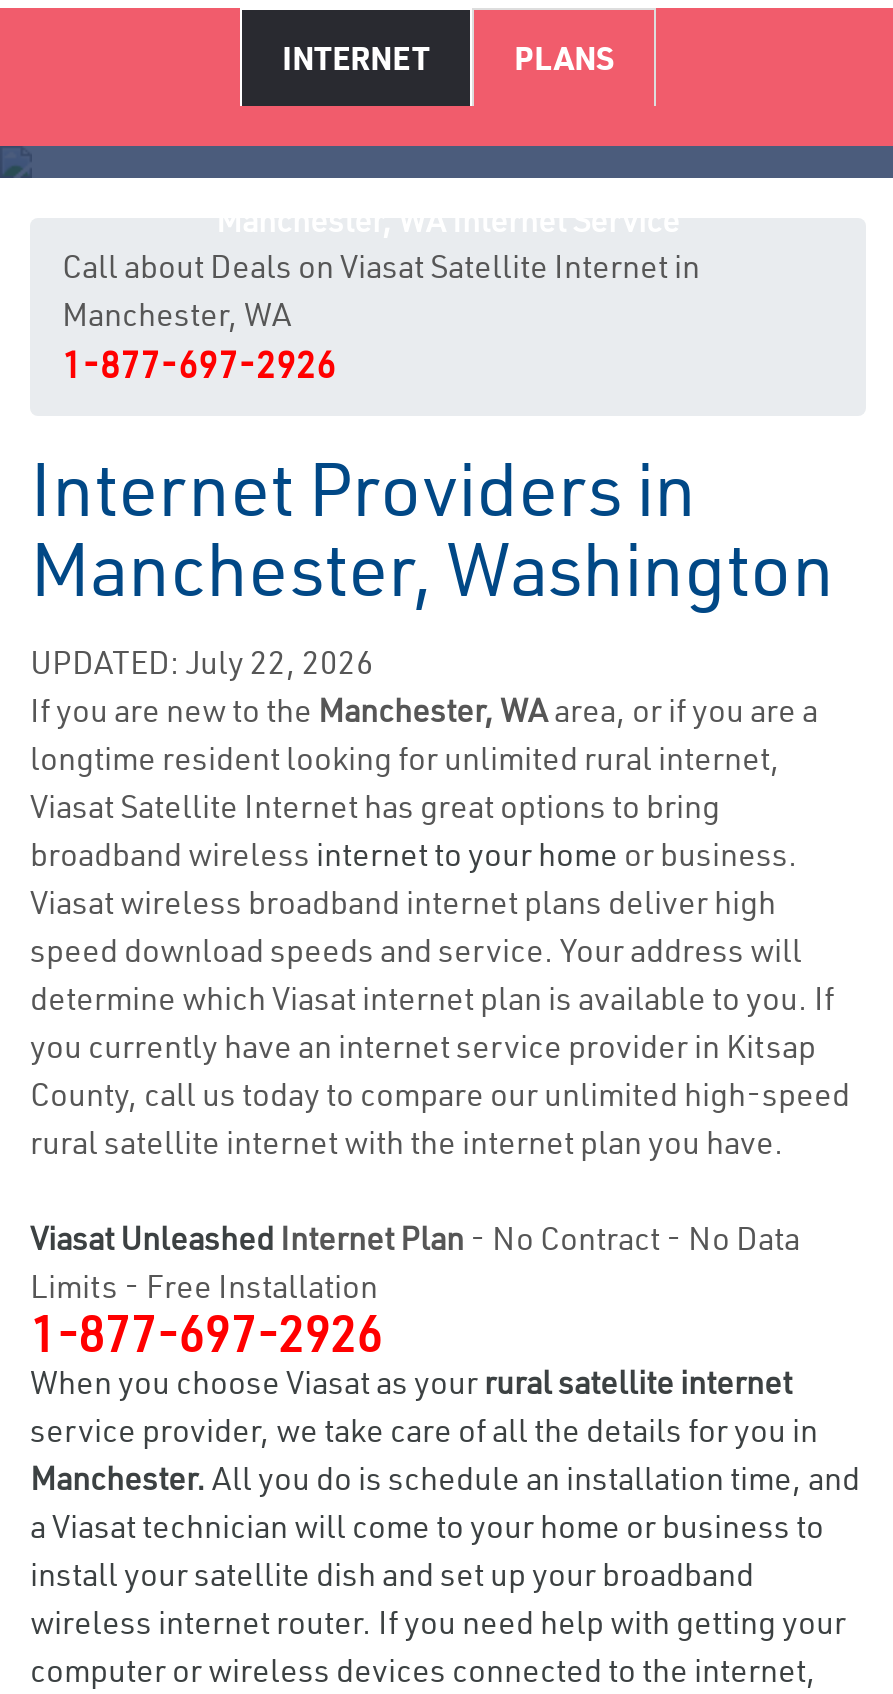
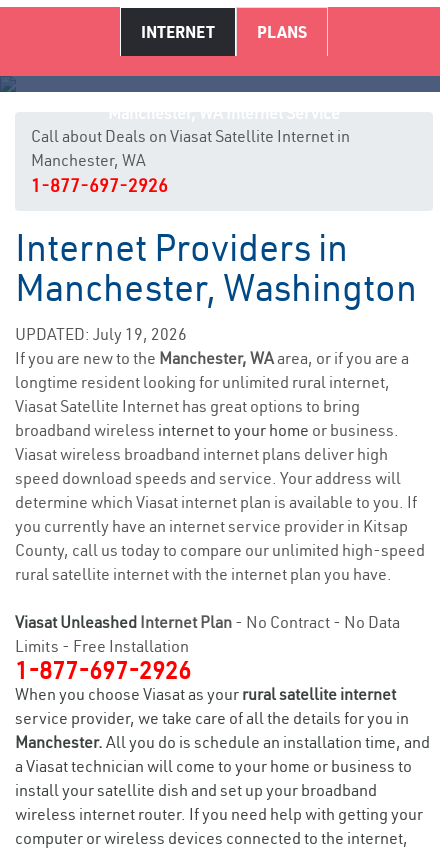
- UPDATED: July 22, 2026
+ UPDATED: July 19, 2026
